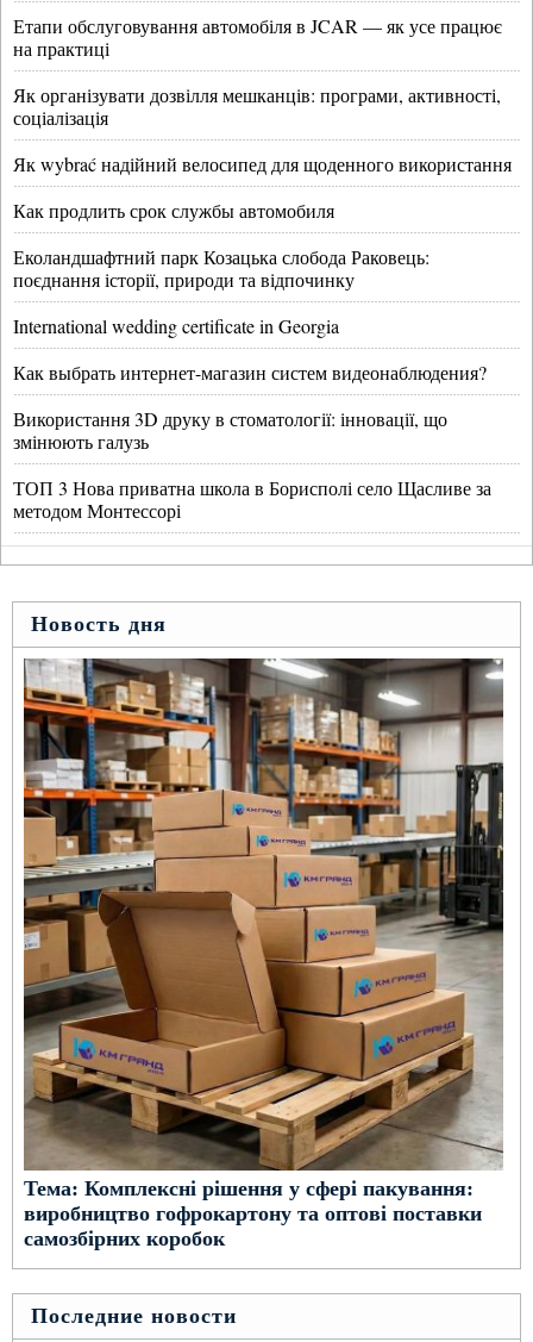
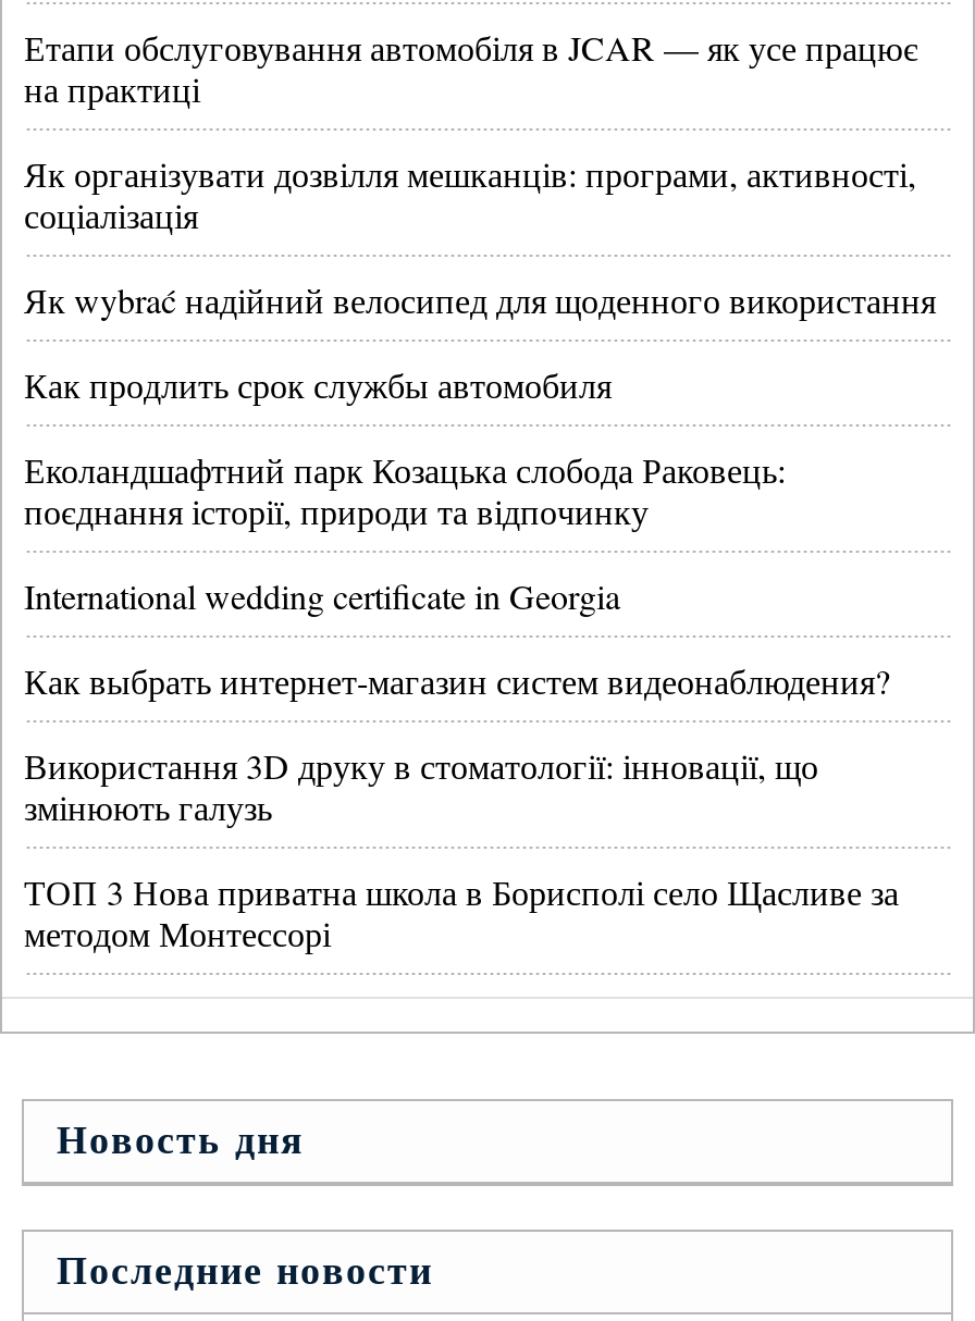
- [image]
- Тема: Комплексні рішення у сфері пакування:
- виробництво гофрокартону та оптові поставки
- самозбірних коробок
